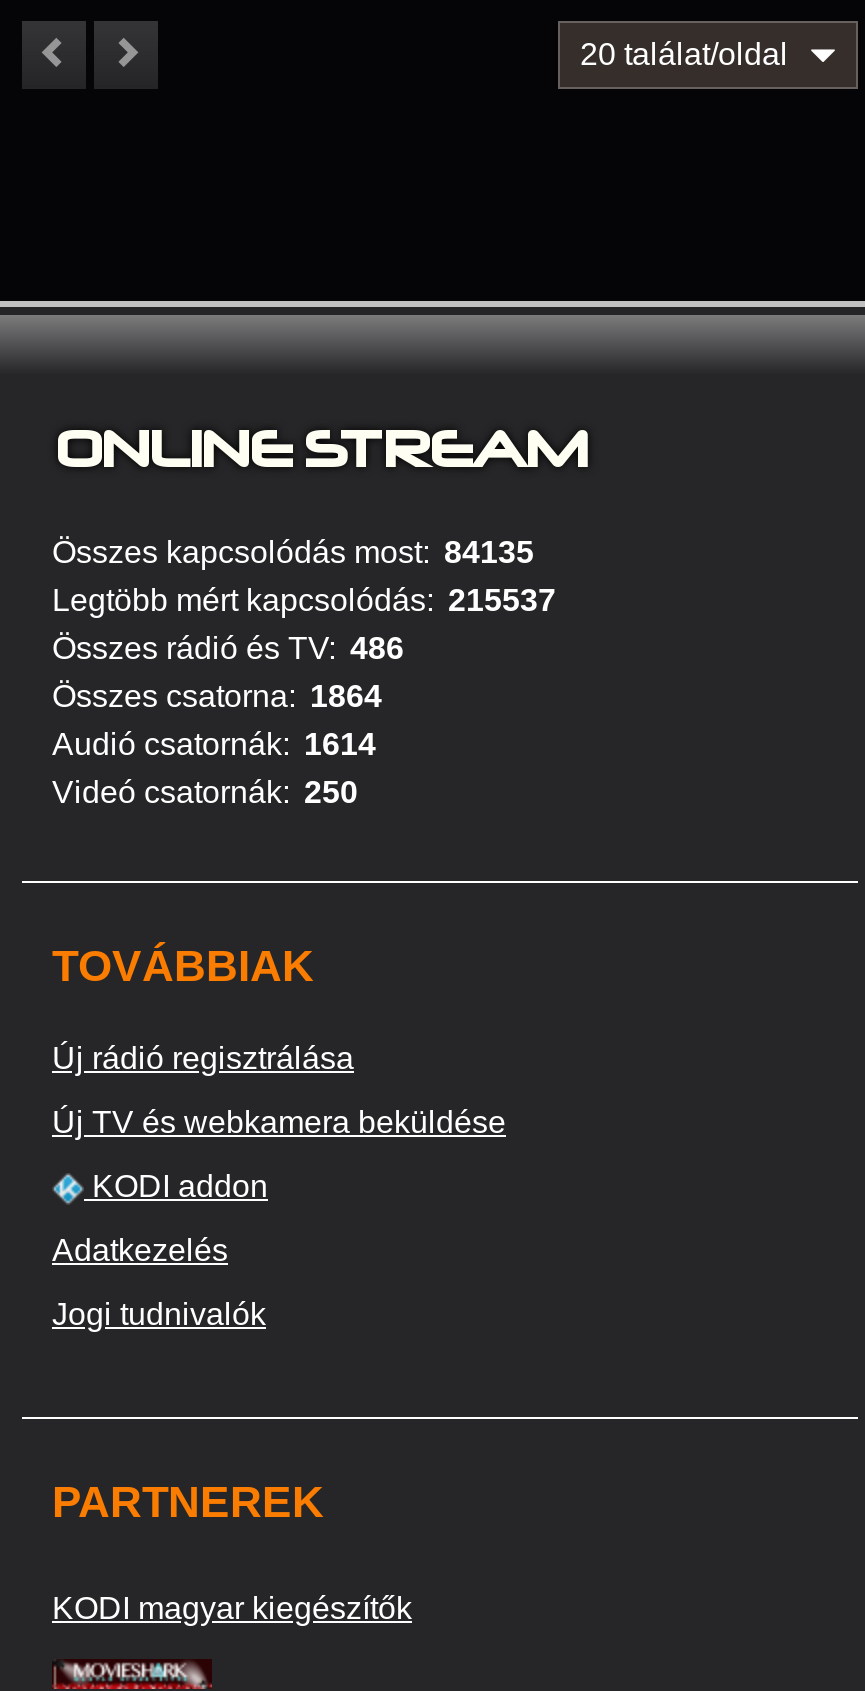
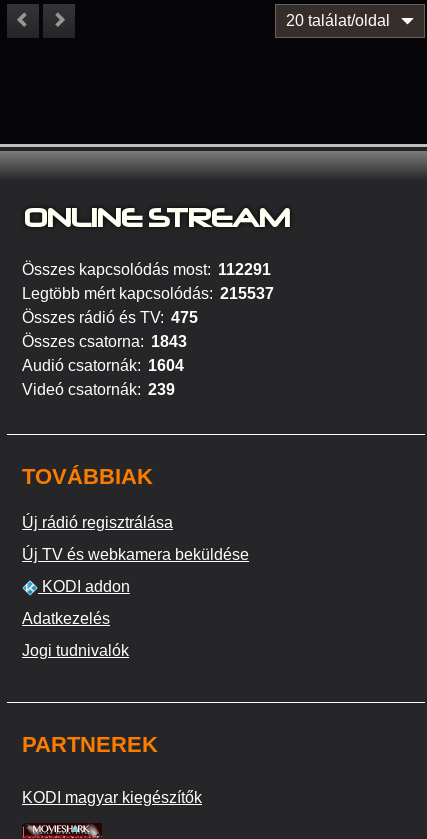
- Összes kapcsolódás most: 84135
+ Összes kapcsolódás most: 112291

- Összes rádió és TV: 486
+ Összes rádió és TV: 475

- Összes csatorna: 1864
+ Összes csatorna: 1843

- Audió csatornák: 1614
+ Audió csatornák: 1604

- Videó csatornák: 250
+ Videó csatornák: 239
